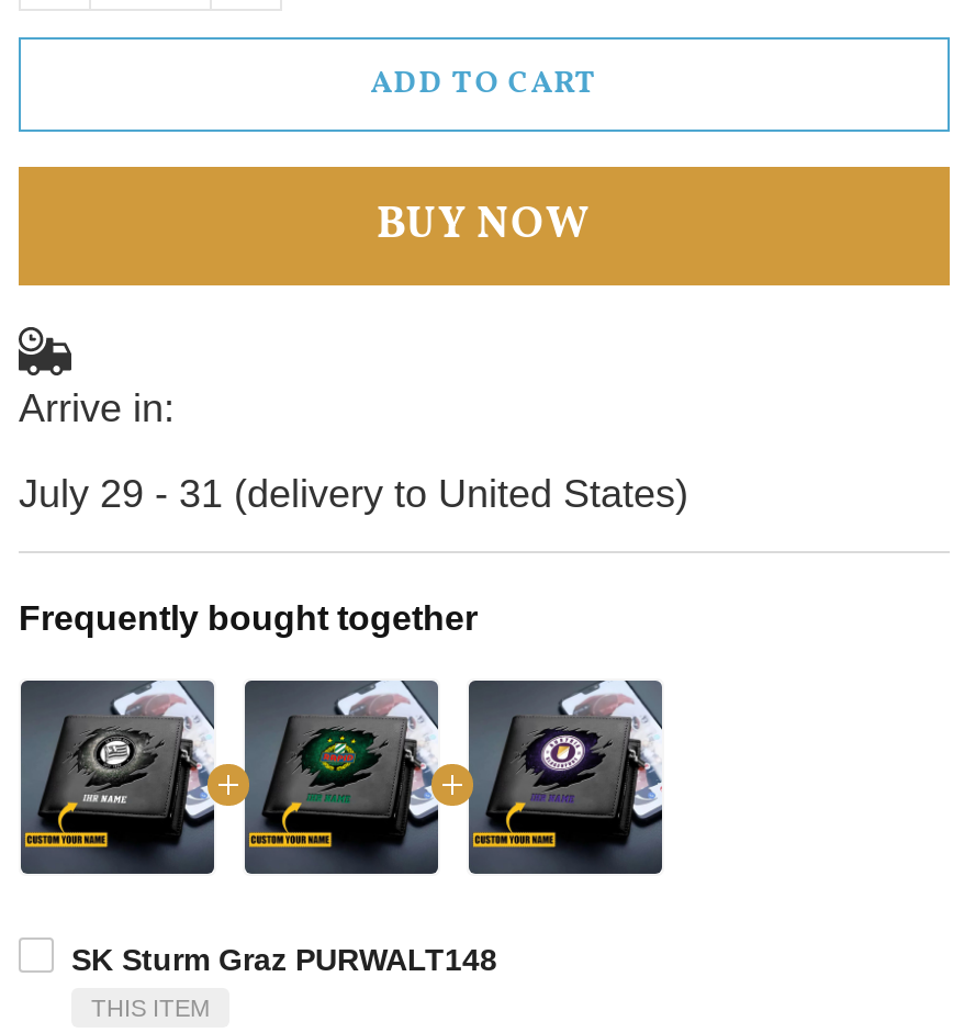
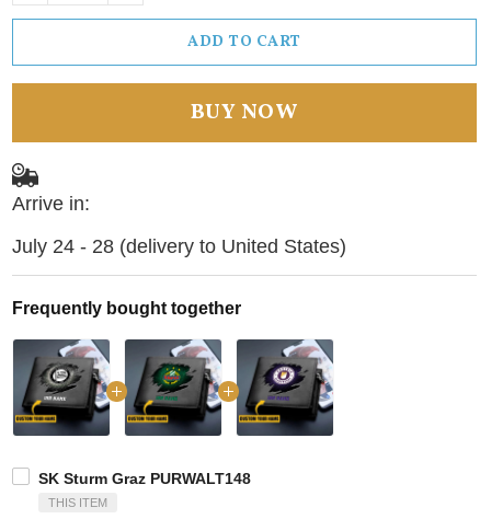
- July 29 - 31 (delivery to United States)
+ July 24 - 28 (delivery to United States)
